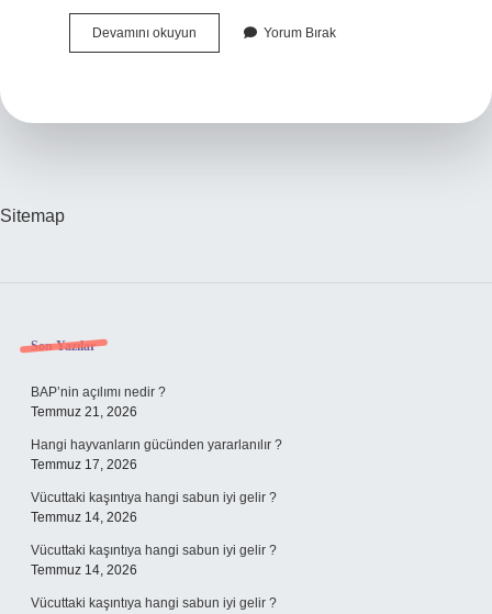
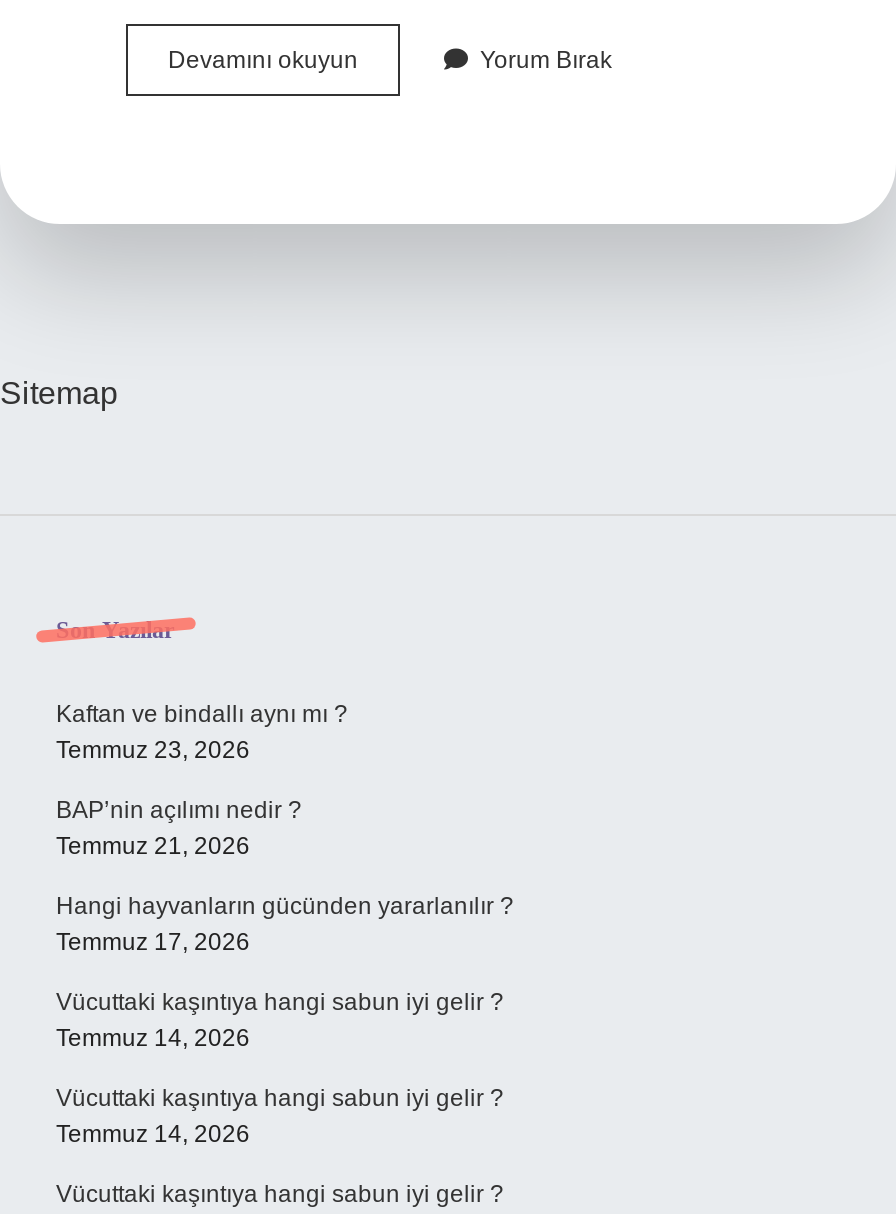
+ Kaftan ve bindallı aynı mı ?
+ Temmuz 23, 2026
